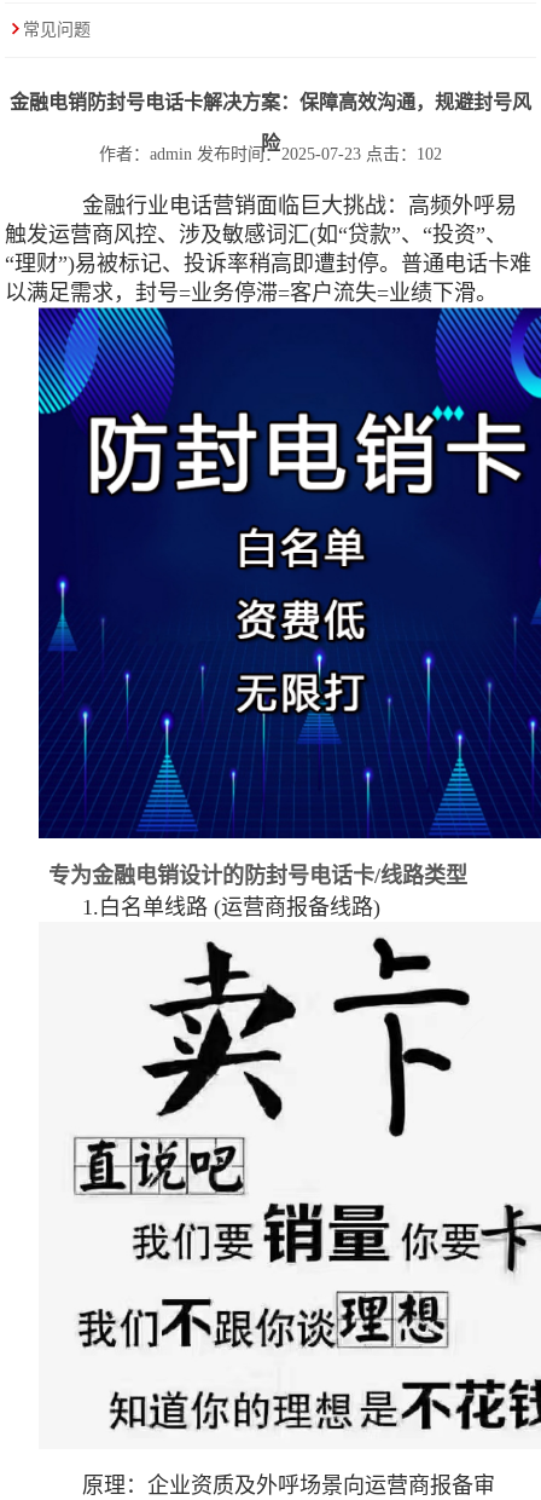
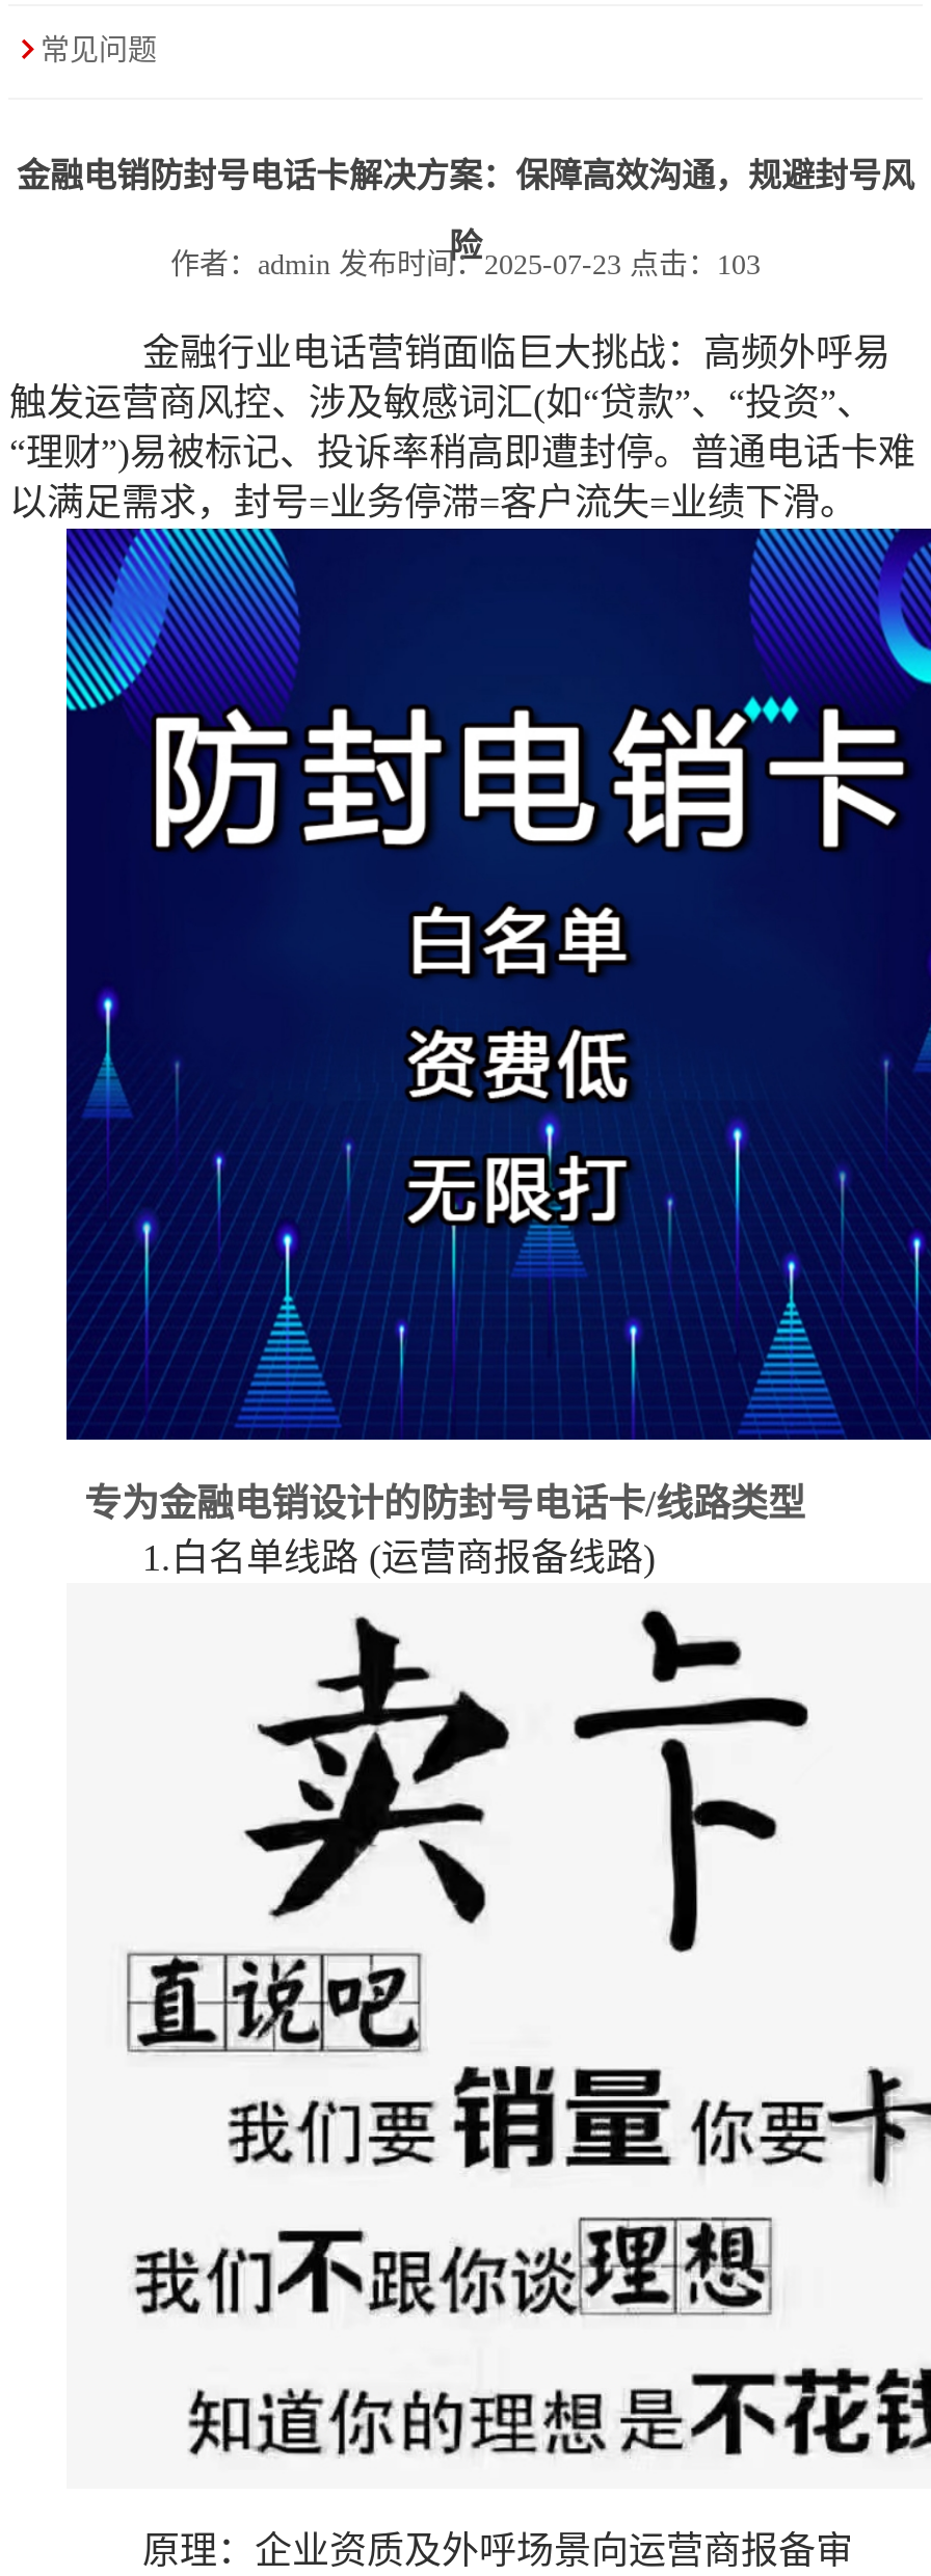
- 作者：admin 发布时间：2025-07-23 点击：102
+ 作者：admin 发布时间：2025-07-23 点击：103
